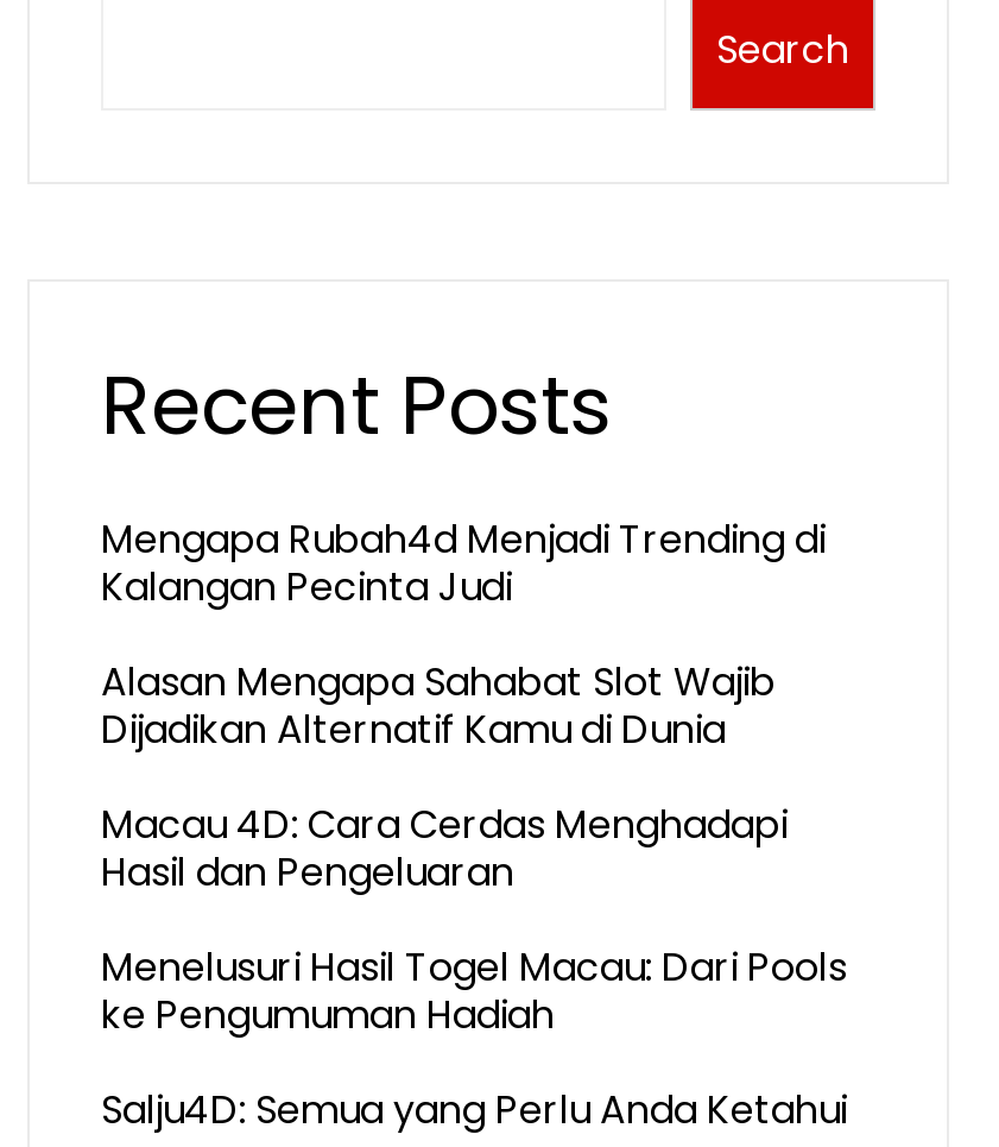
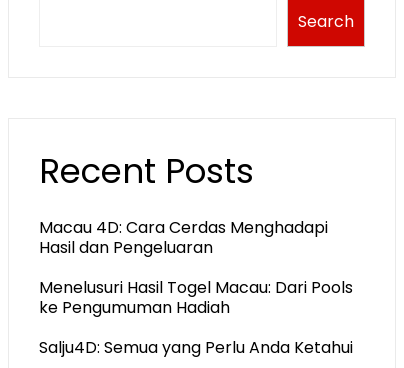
- Mengapa Rubah4d Menjadi Trending di
- Kalangan Pecinta Judi
- Alasan Mengapa Sahabat Slot Wajib
- Dijadikan Alternatif Kamu di Dunia
